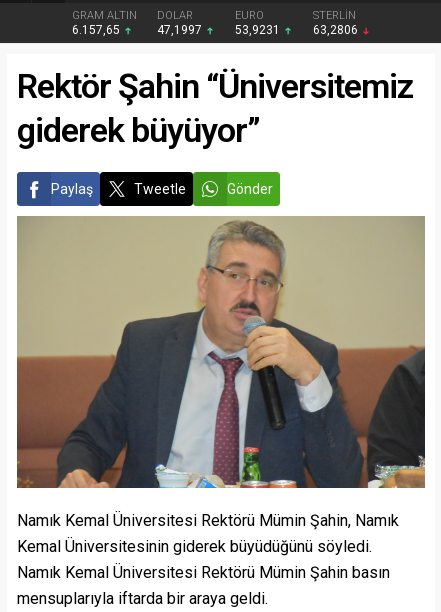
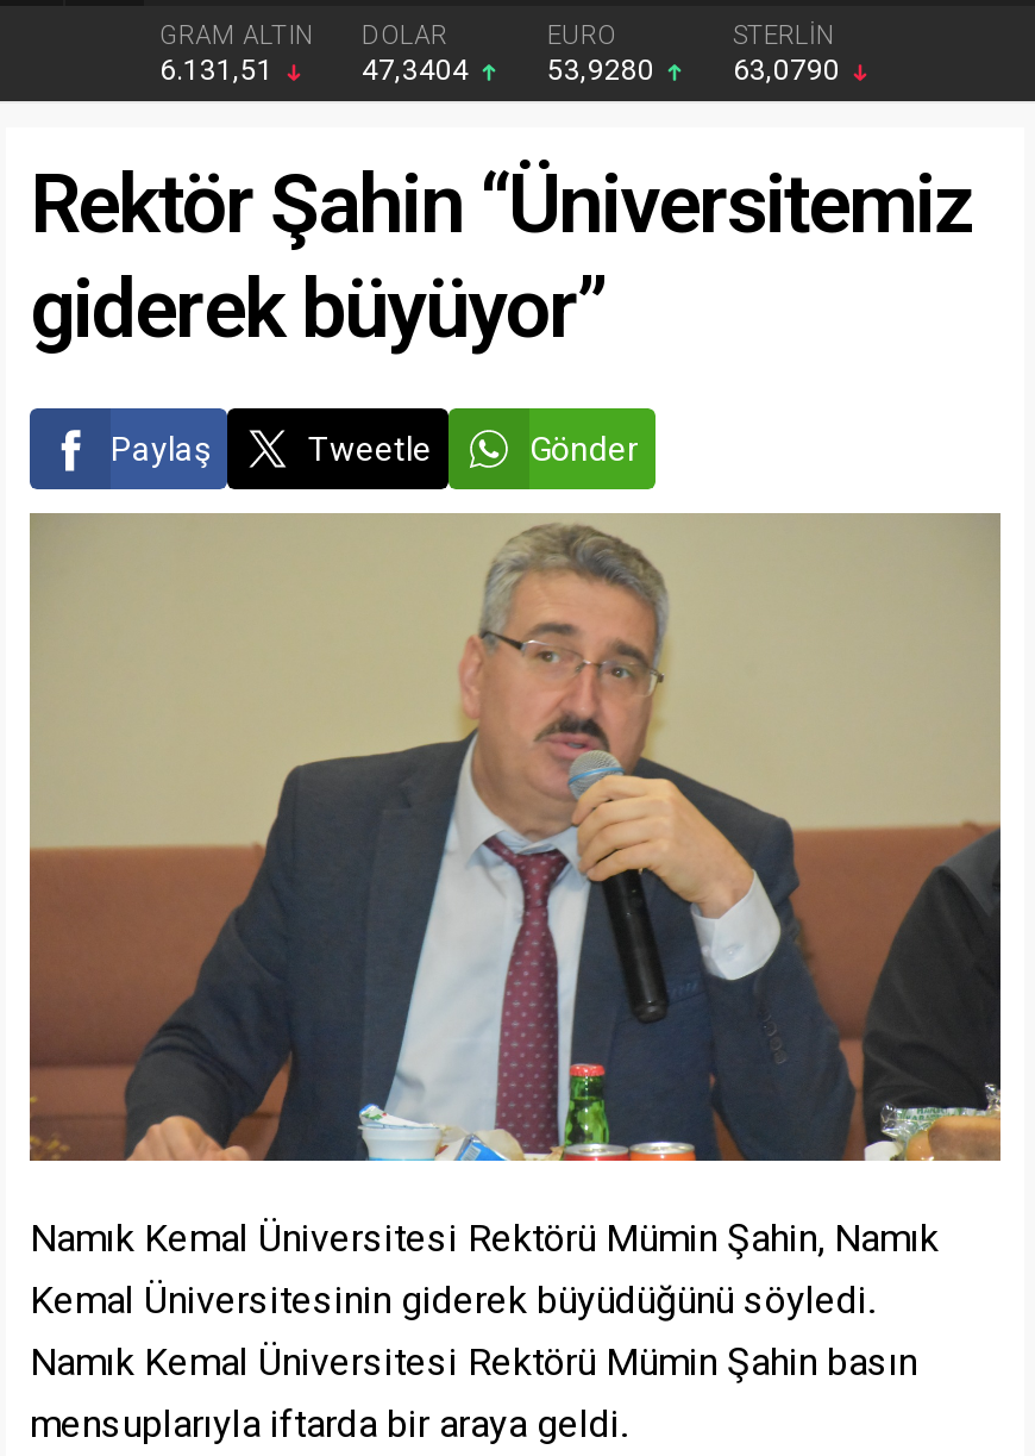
- 6.157,65
+ 6.131,51

- 47,1997
+ 47,3404

- 53,9231
+ 53,9280

- 63,2806
+ 63,0790
